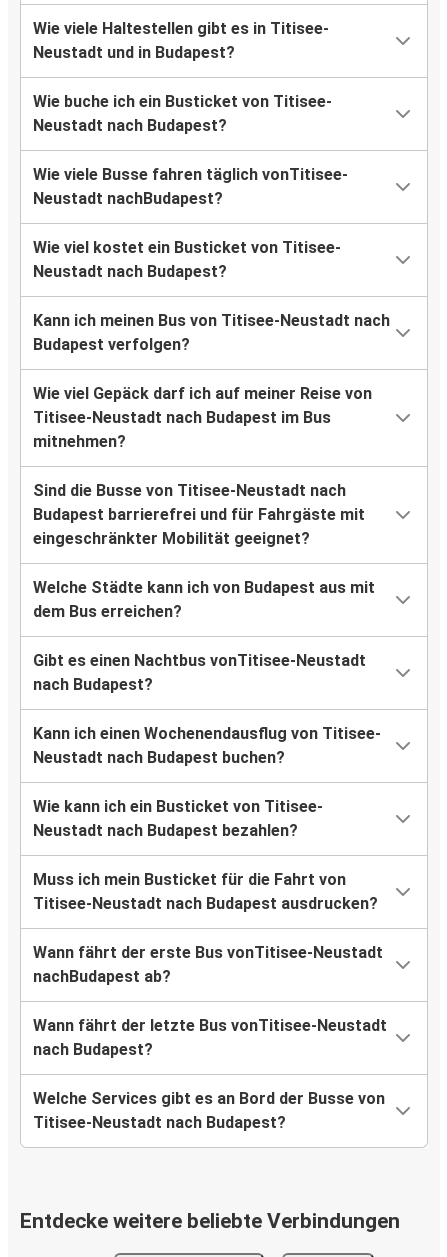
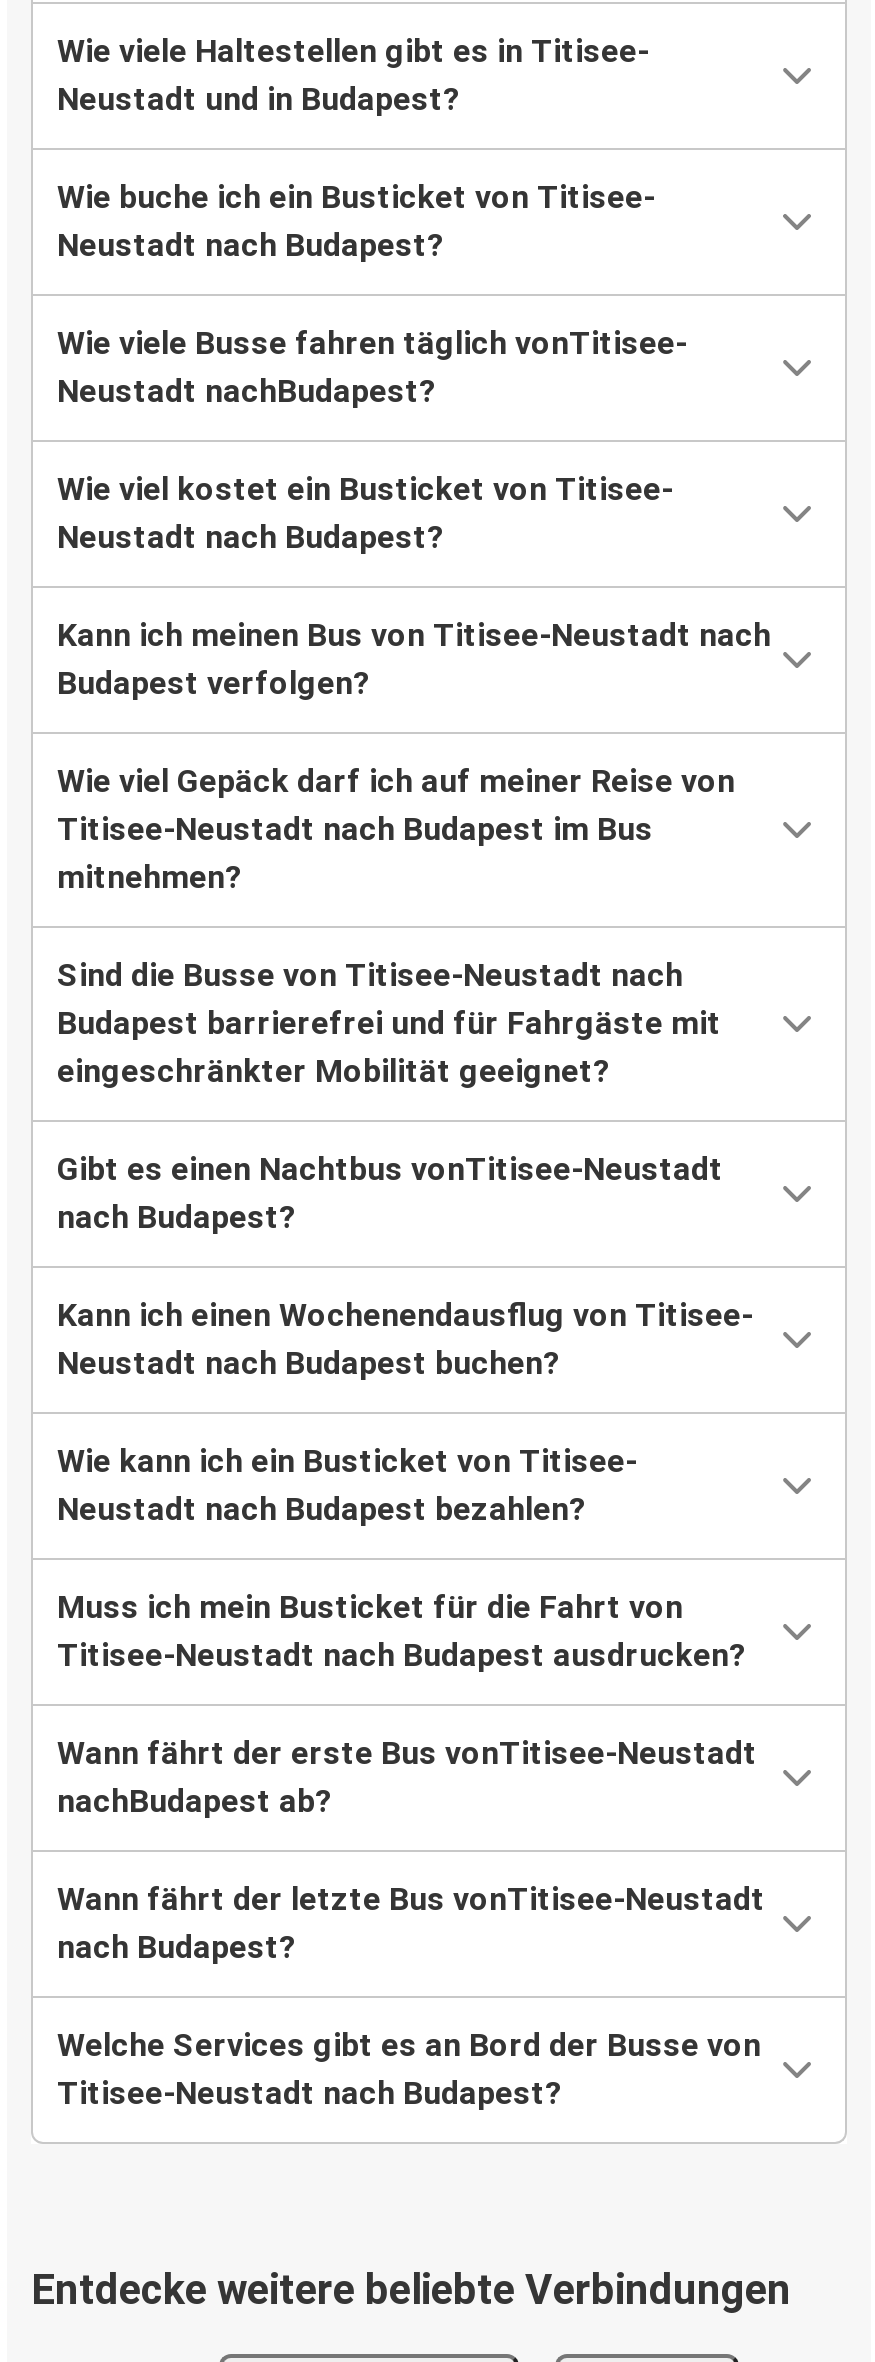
- Welche Städte kann ich von Budapest aus mit
- dem Bus erreichen?
